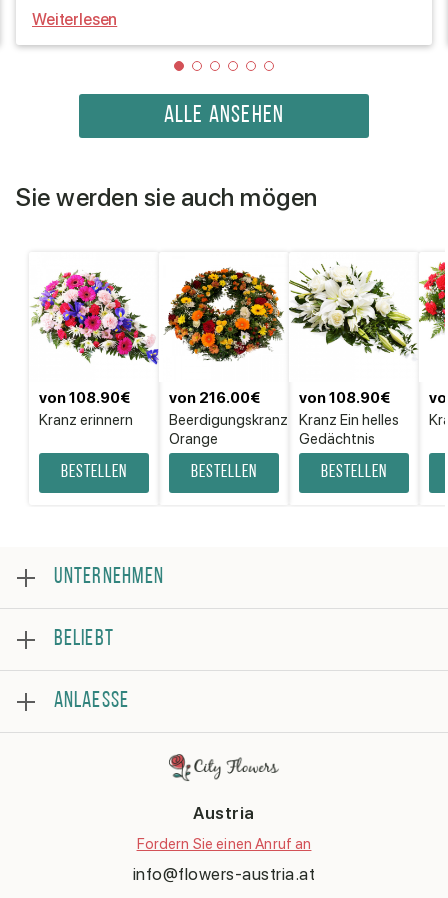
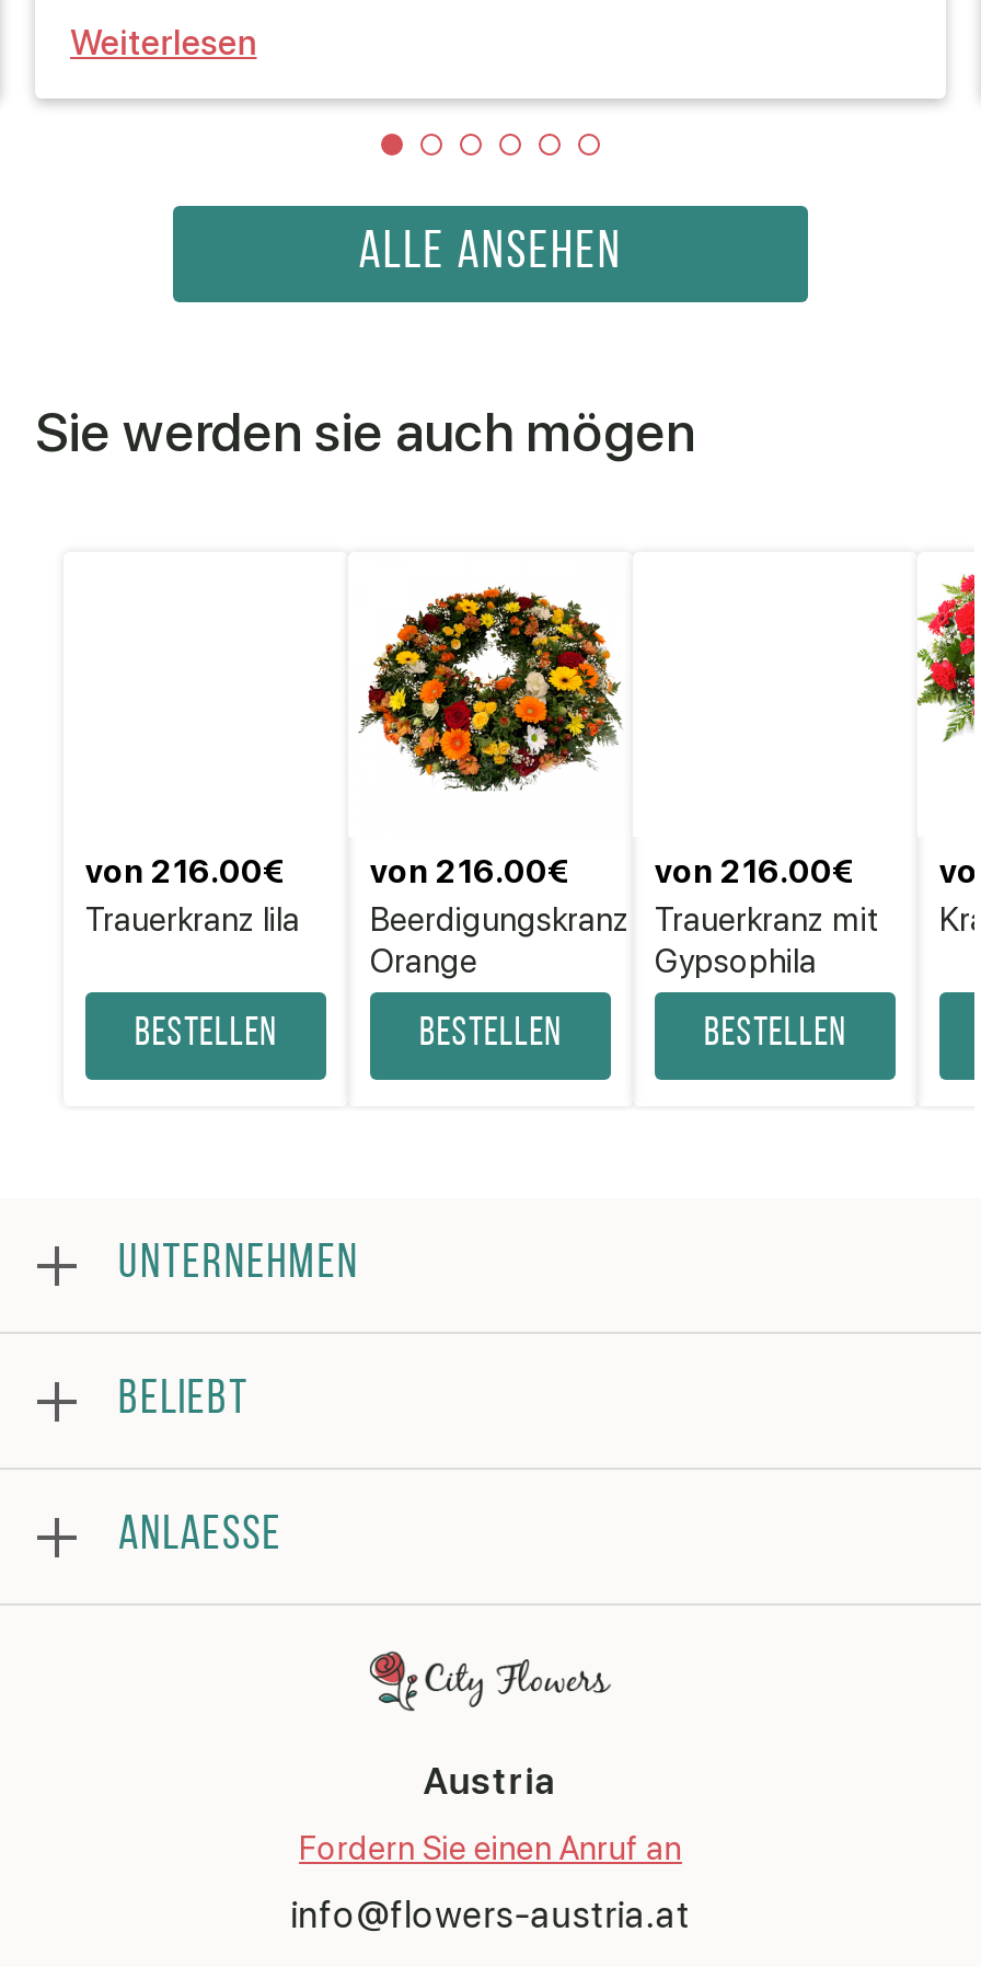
- [image]

- [image]

- von 108.90€
+ von 216.00€

- von 108.90€
+ von 216.00€

- Kranz erinnern
+ Trauerkranz lila

- Kranz Ein helles
- Gedächtnis
+ Trauerkranz mit
+ Gypsophila
